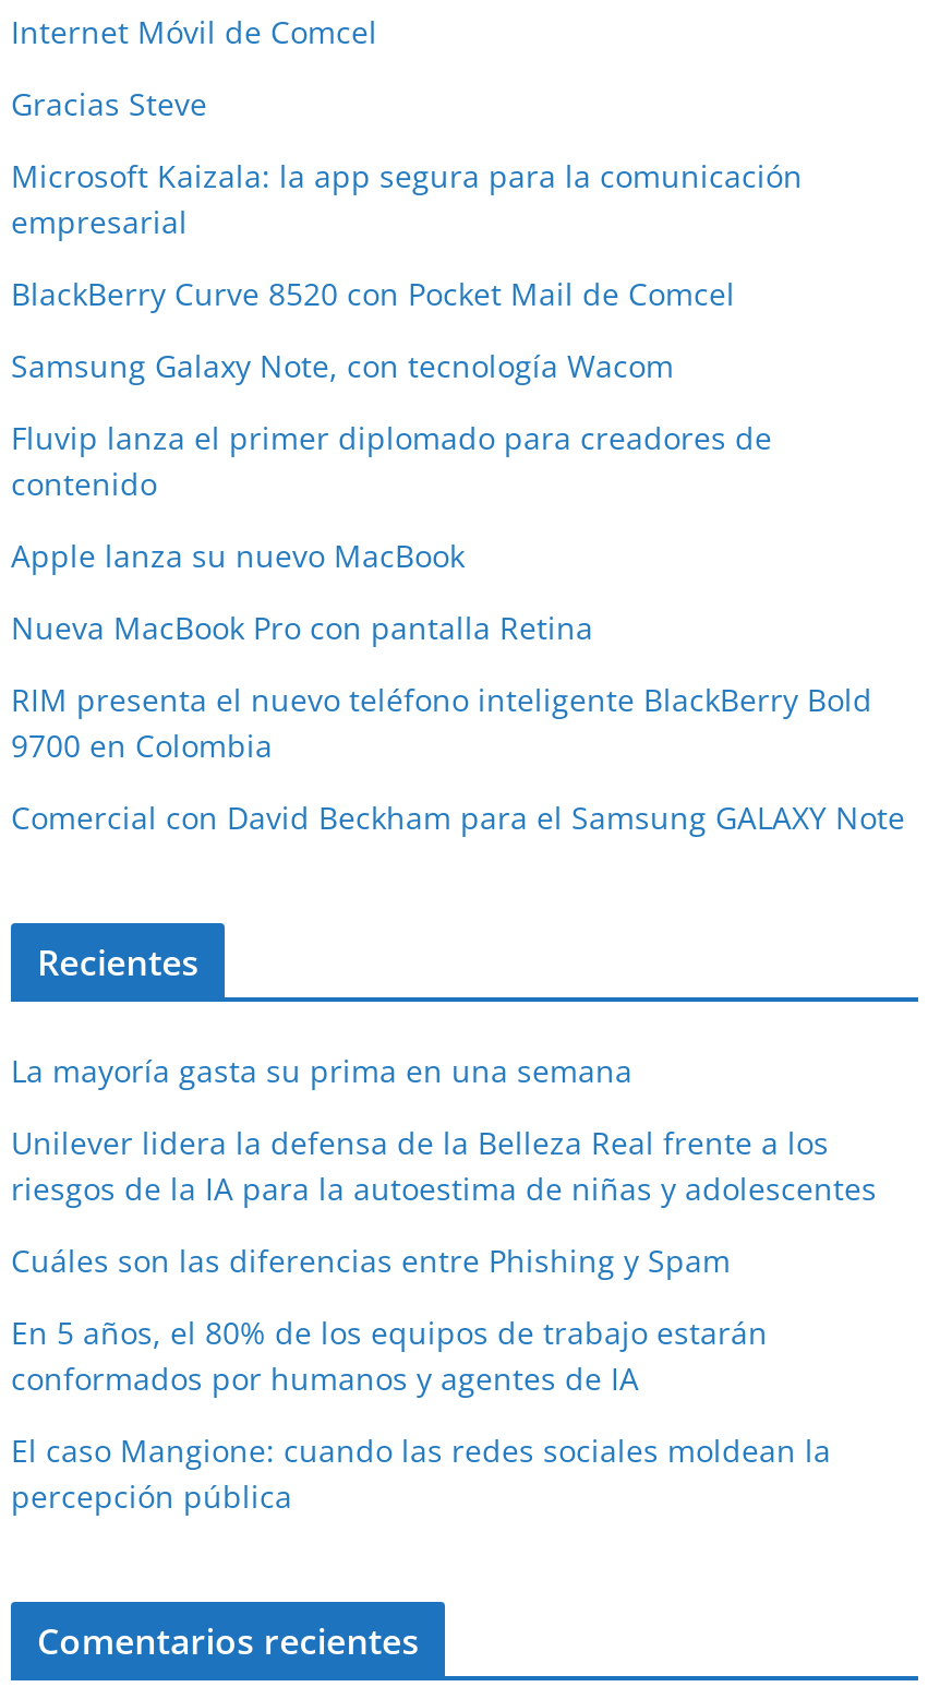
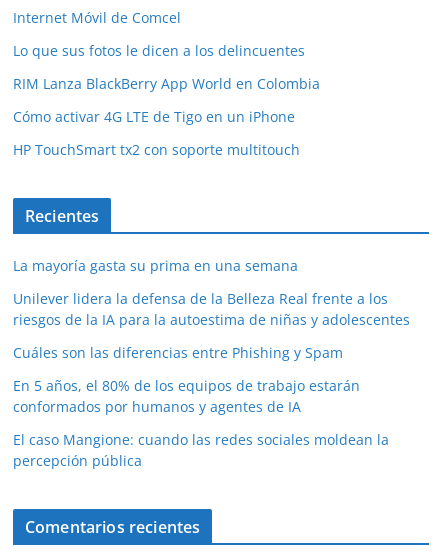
- Gracias Steve
- Microsoft Kaizala: la app segura para la comunicación
- empresarial
- BlackBerry Curve 8520 con Pocket Mail de Comcel
- Samsung Galaxy Note, con tecnología Wacom
- Fluvip lanza el primer diplomado para creadores de
- contenido
- Apple lanza su nuevo MacBook
- Nueva MacBook Pro con pantalla Retina
- RIM presenta el nuevo teléfono inteligente BlackBerry Bold
- 9700 en Colombia
- Comercial con David Beckham para el Samsung GALAXY Note
+ Lo que sus fotos le dicen a los delincuentes
+ RIM Lanza BlackBerry App World en Colombia
+ Cómo activar 4G LTE de Tigo en un iPhone
+ HP TouchSmart tx2 con soporte multitouch
